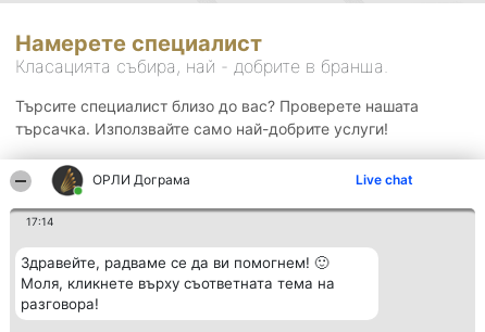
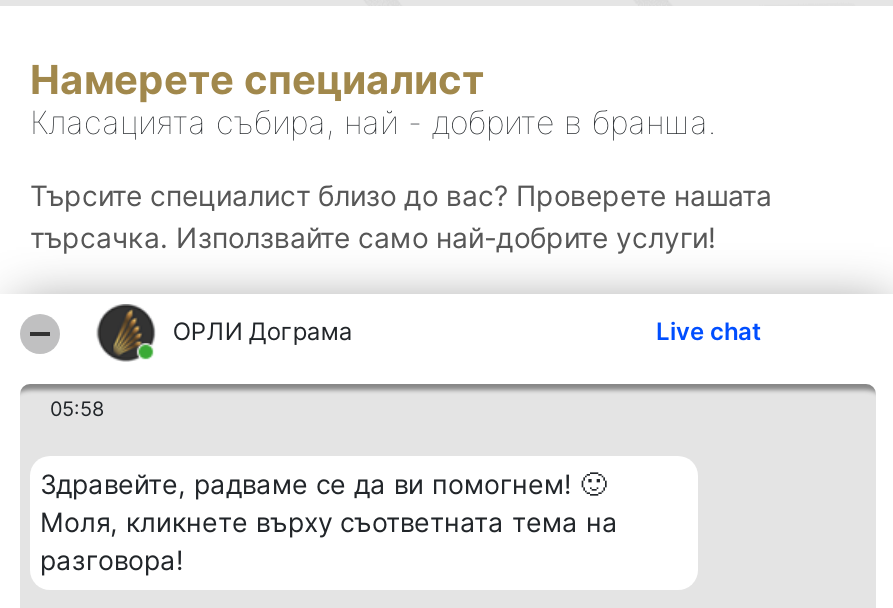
- 17:14
+ 05:58
